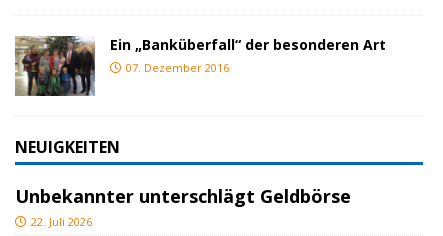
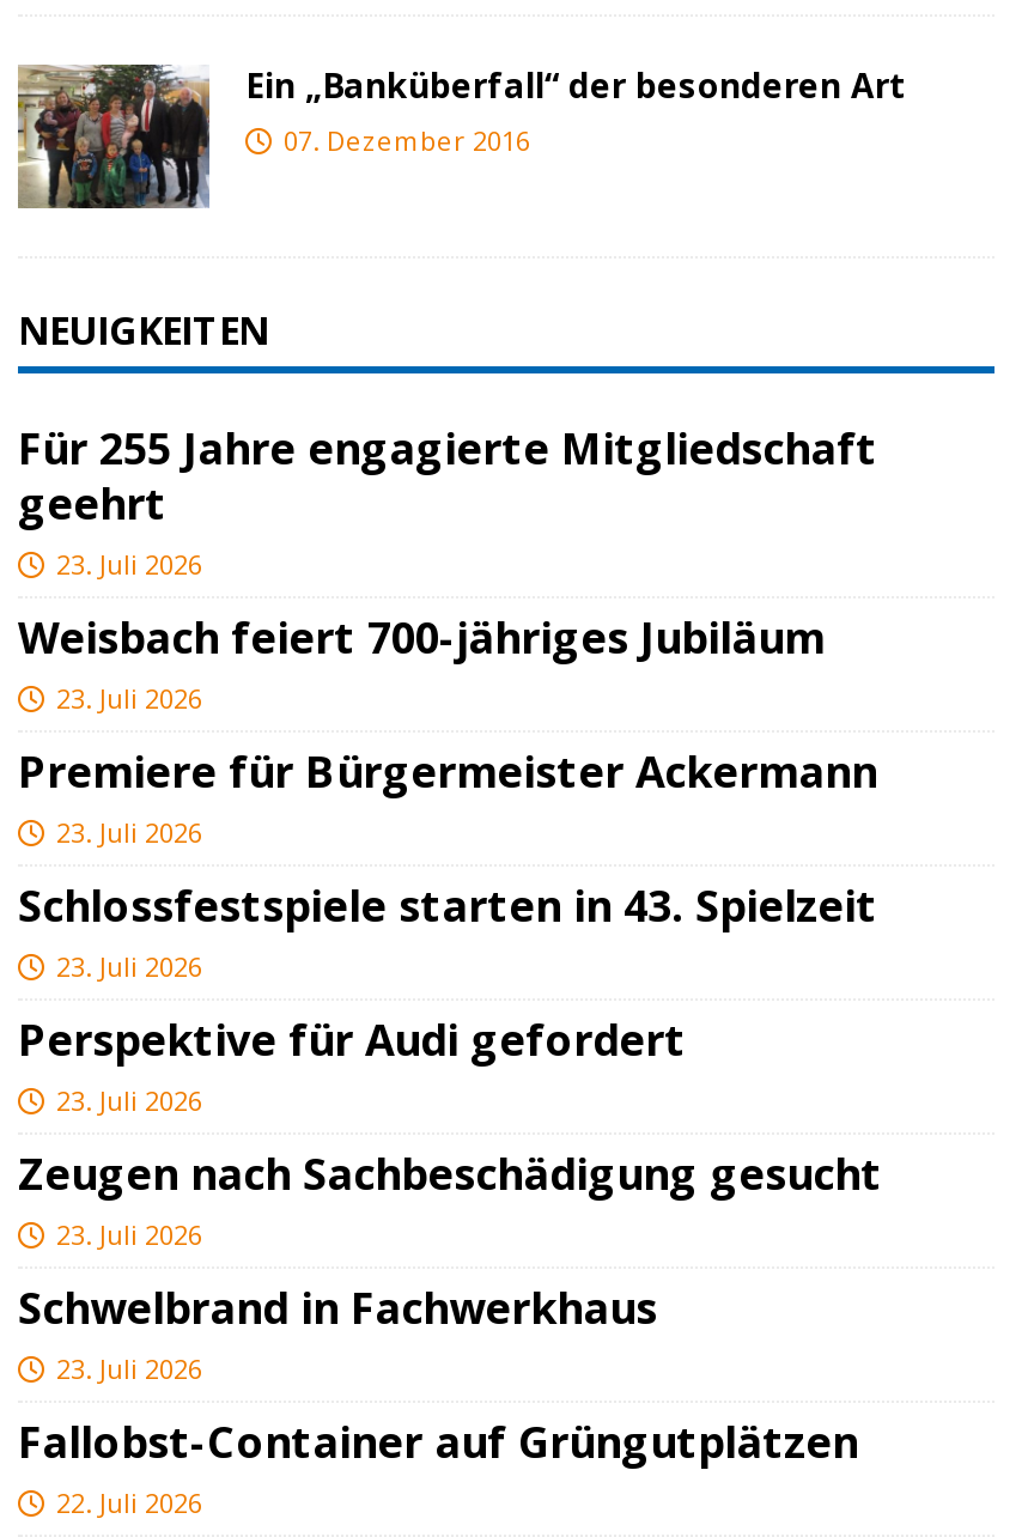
- Unbekannter unterschlägt Geldbörse
+ Für 255 Jahre engagierte Mitgliedschaft
+ geehrt
+ 23. Juli 2026
+ Weisbach feiert 700-jähriges Jubiläum
+ 23. Juli 2026
+ Premiere für Bürgermeister Ackermann
+ 23. Juli 2026
+ Schlossfestspiele starten in 43. Spielzeit
+ 23. Juli 2026
+ Perspektive für Audi gefordert
+ 23. Juli 2026
+ Zeugen nach Sachbeschädigung gesucht
+ 23. Juli 2026
+ Schwelbrand in Fachwerkhaus
+ 23. Juli 2026
+ Fallobst-Container auf Grüngutplätzen
